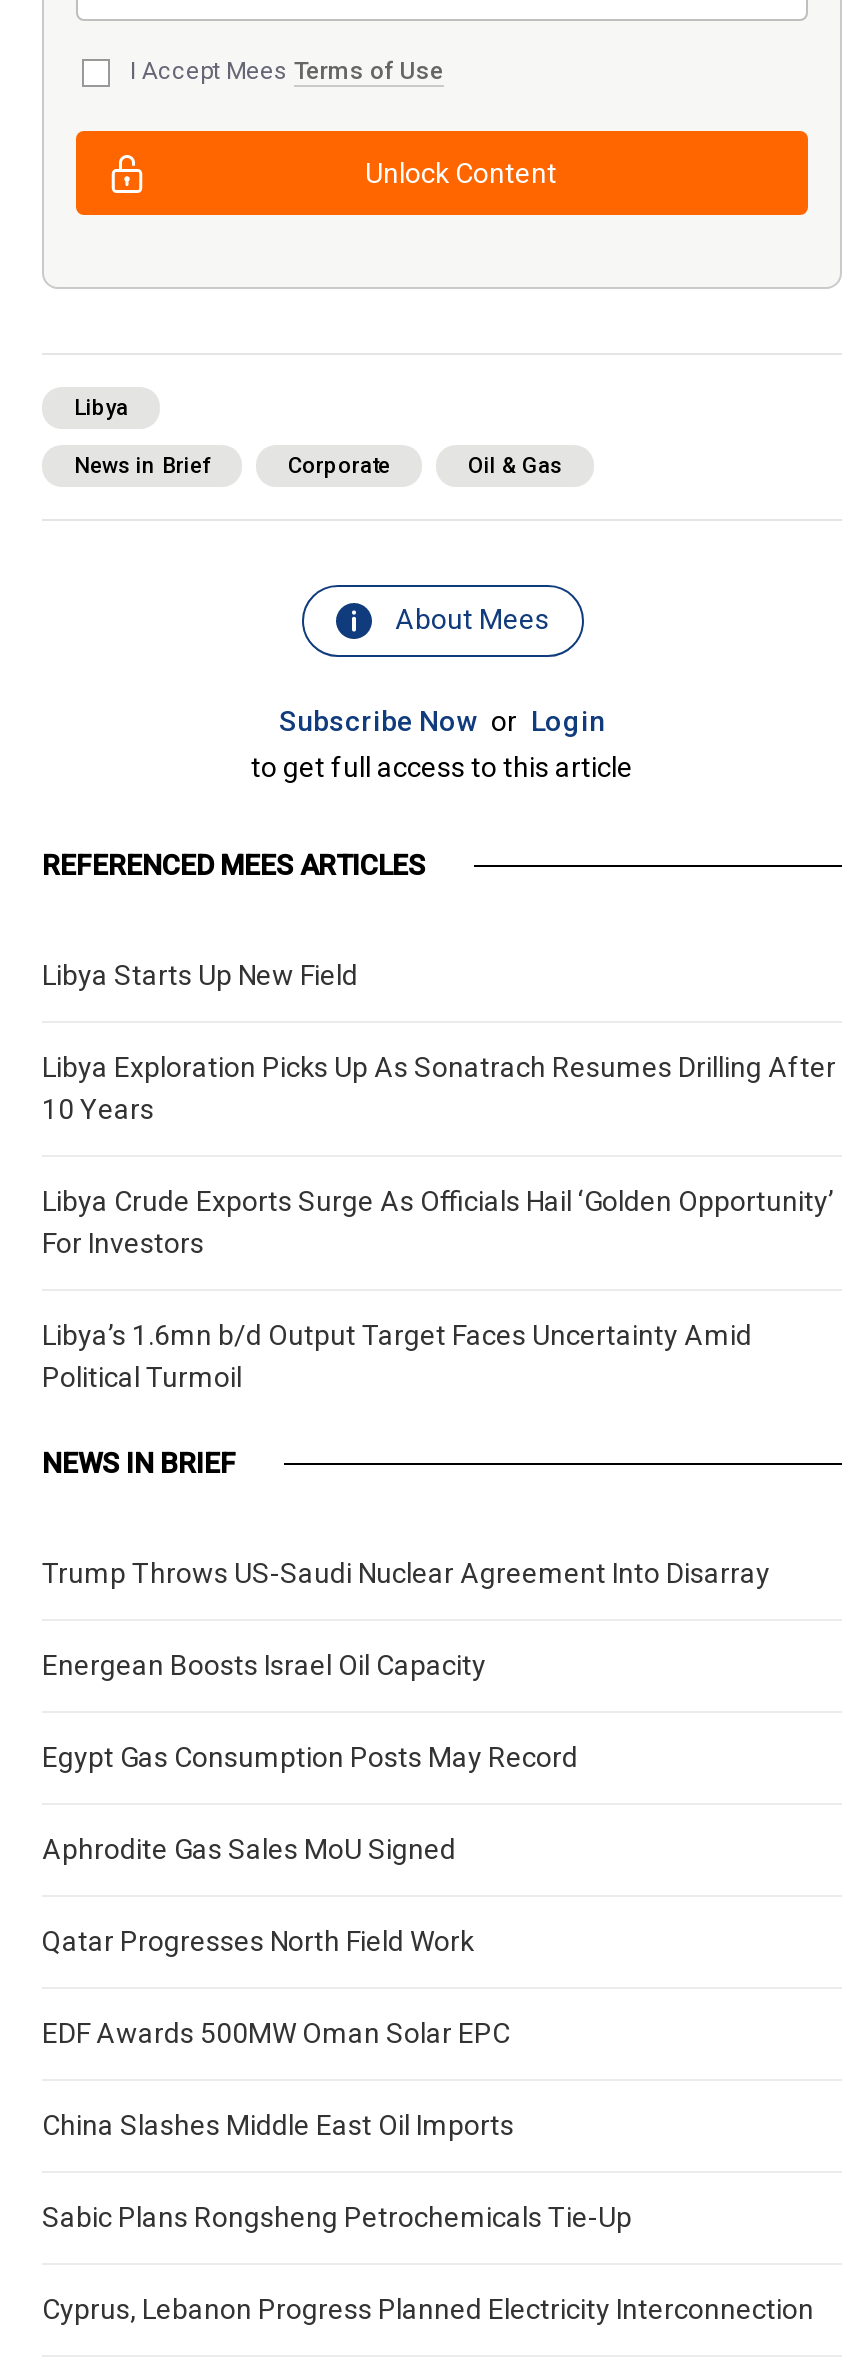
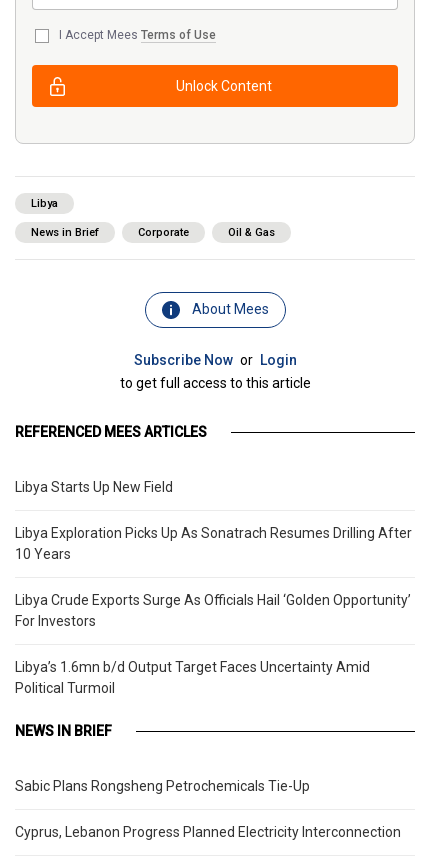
- Trump Throws US-Saudi Nuclear Agreement Into Disarray
- Energean Boosts Israel Oil Capacity
- Egypt Gas Consumption Posts May Record
- Aphrodite Gas Sales MoU Signed
- Qatar Progresses North Field Work
- EDF Awards 500MW Oman Solar EPC
- China Slashes Middle East Oil Imports
